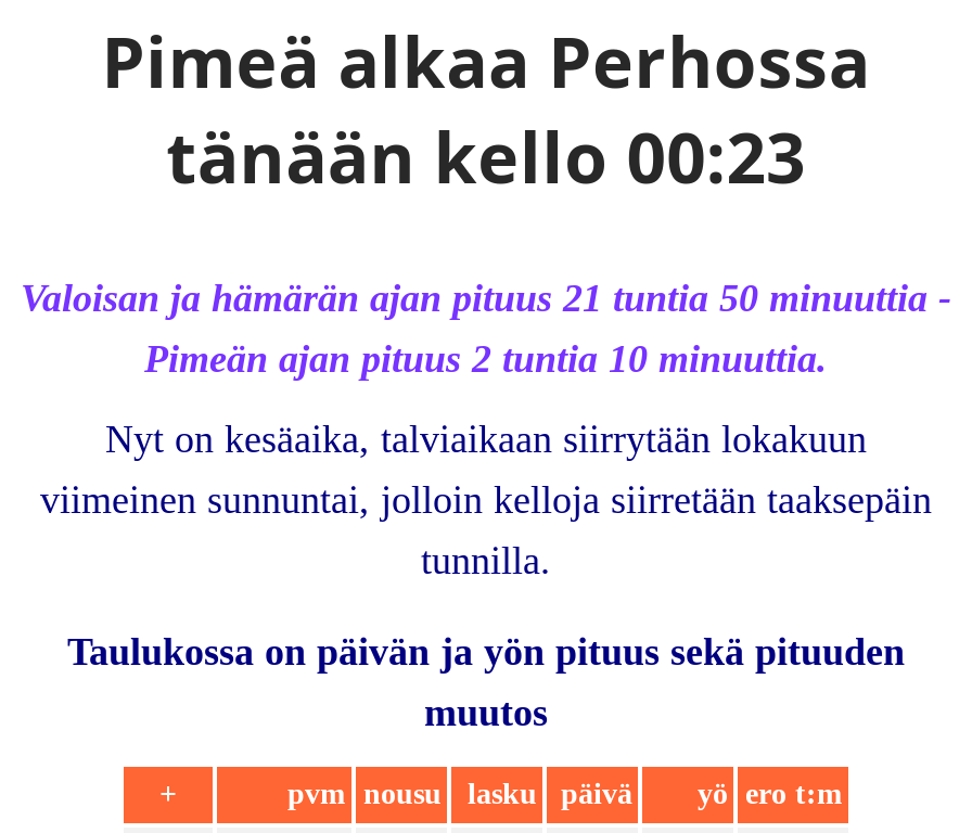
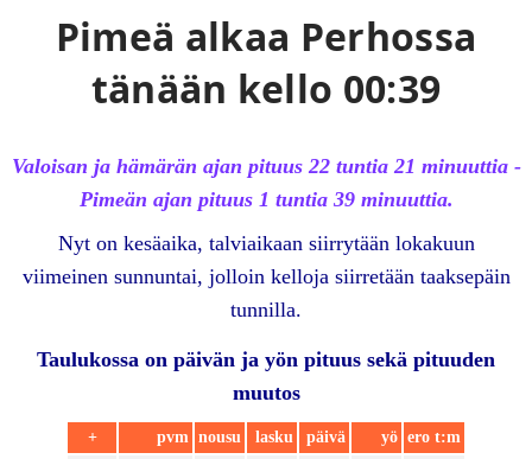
- tänään kello 00:23
+ tänään kello 00:39

- Valoisan ja hämärän ajan pituus 21 tuntia 50 minuuttia -
+ Valoisan ja hämärän ajan pituus 22 tuntia 21 minuuttia -

- Pimeän ajan pituus 2 tuntia 10 minuuttia.
+ Pimeän ajan pituus 1 tuntia 39 minuuttia.
